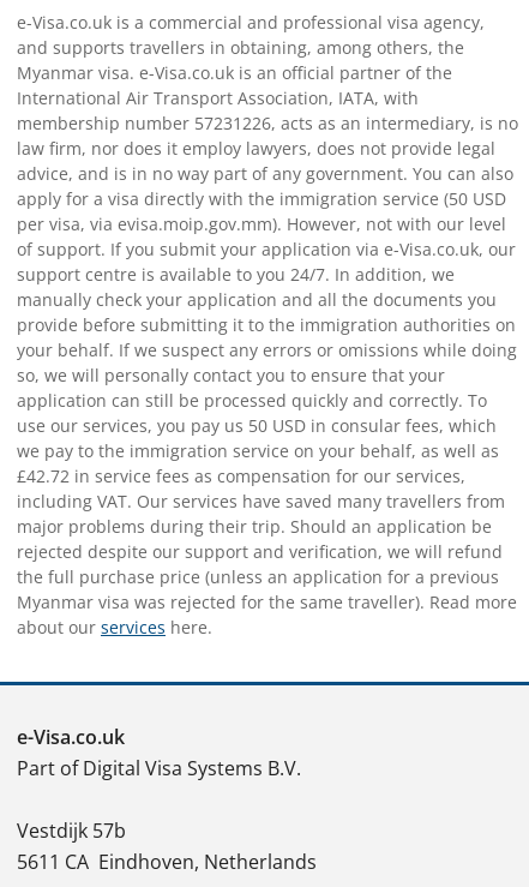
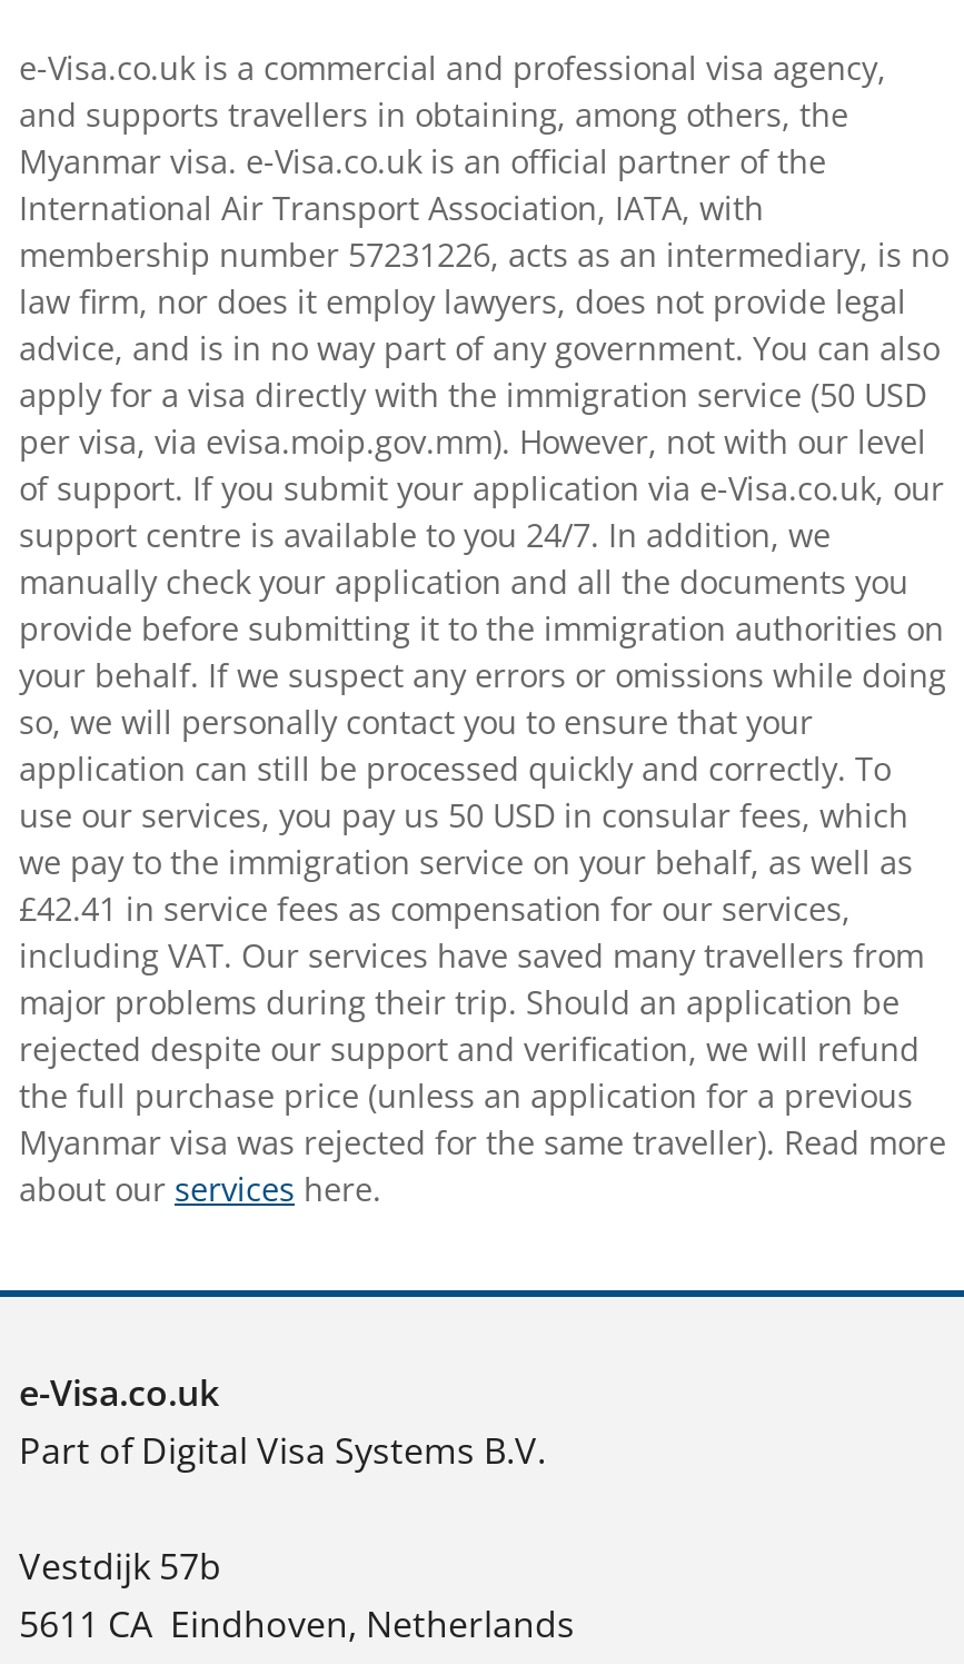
- £42.72 in service fees as compensation for our services,
+ £42.41 in service fees as compensation for our services,
